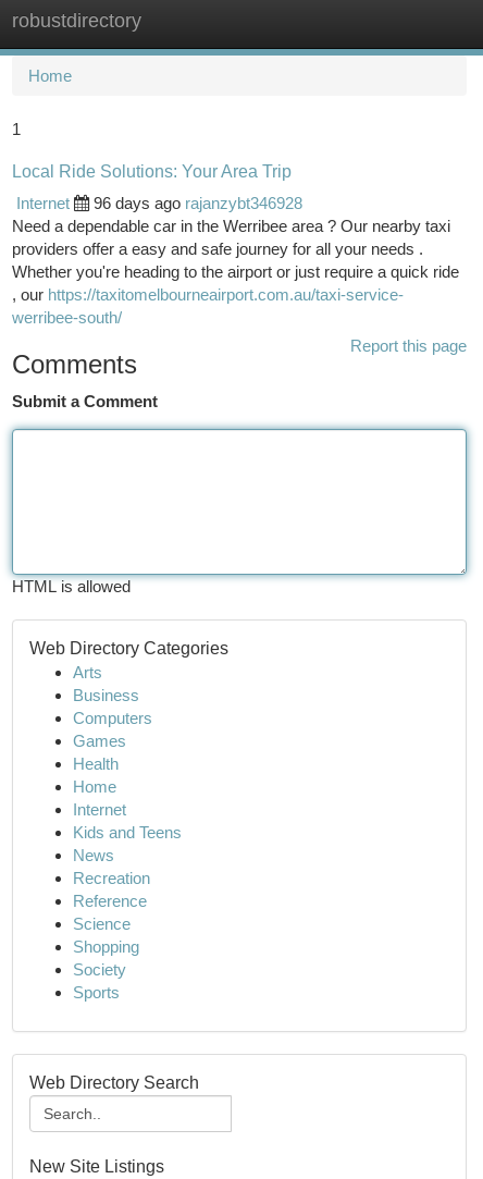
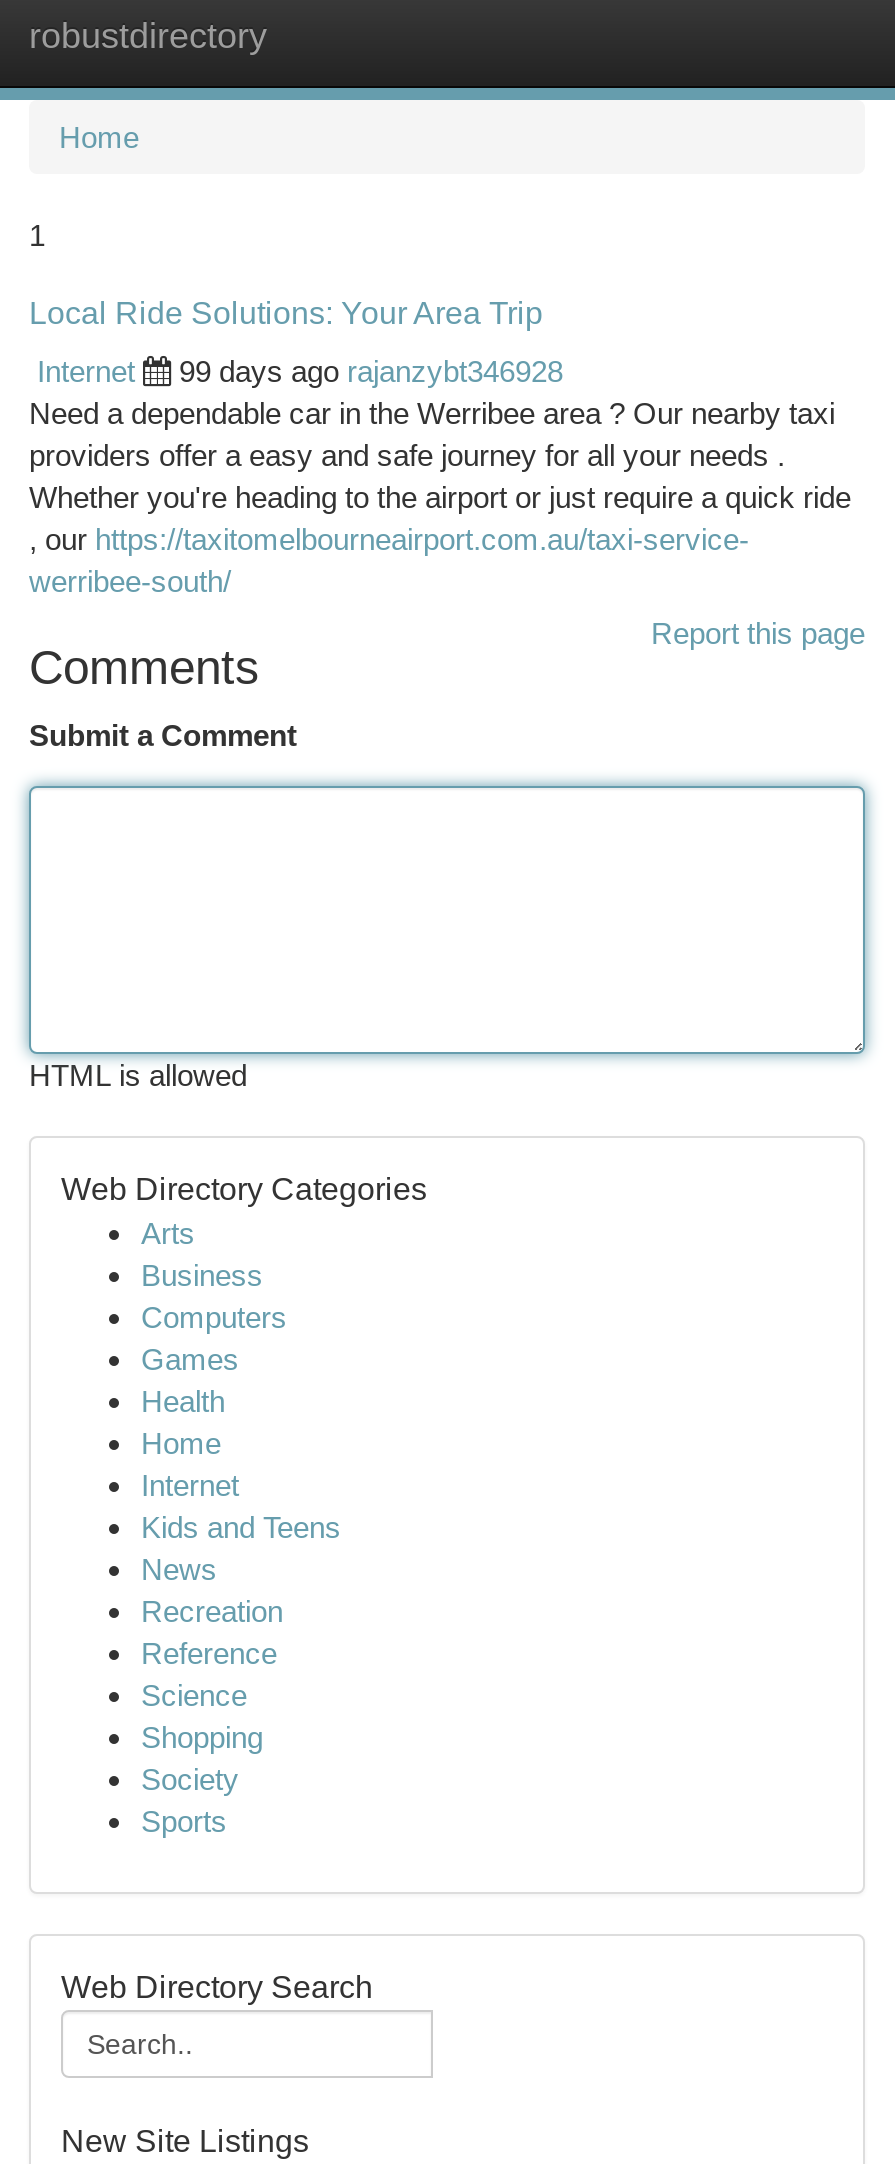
- 96 days ago rajanzybt346928
+ 99 days ago rajanzybt346928
